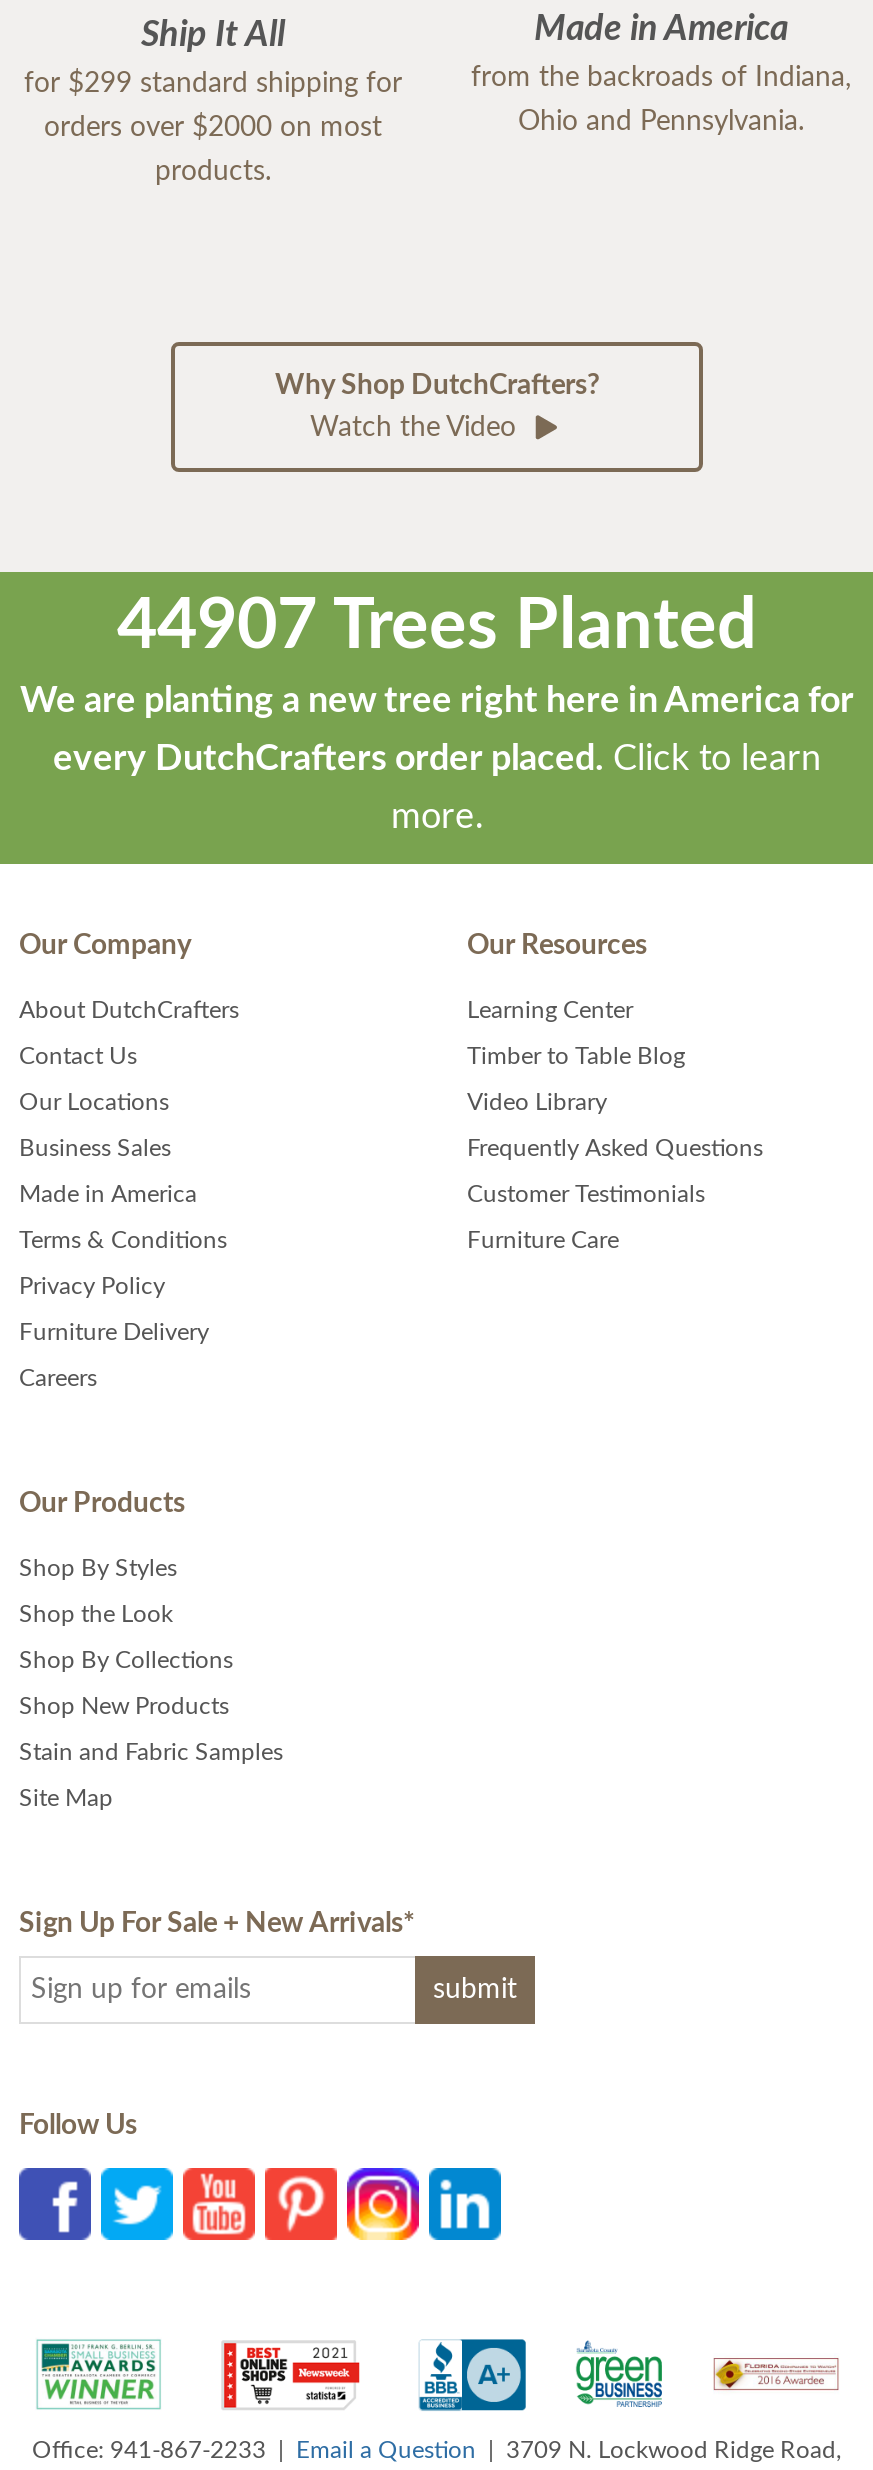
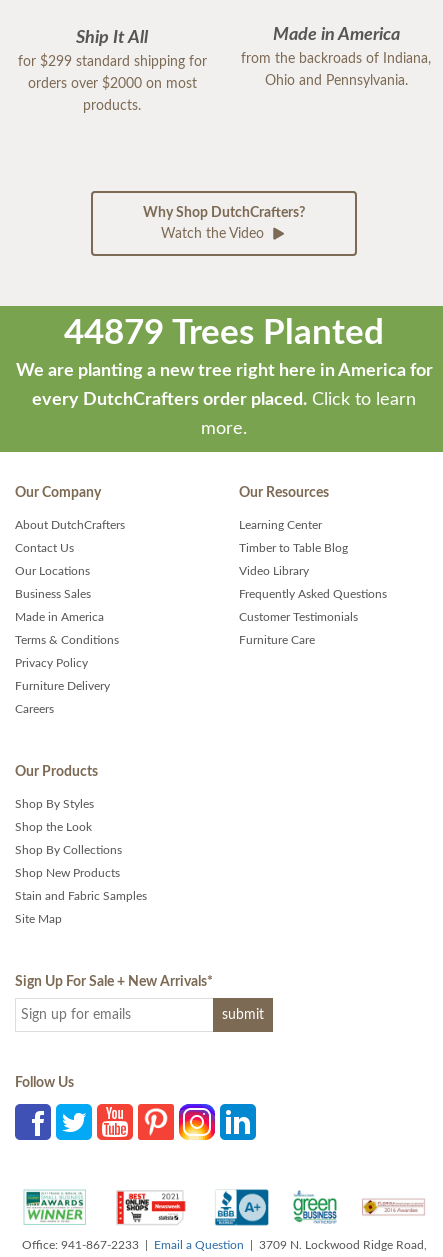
- 44907 Trees Planted
+ 44879 Trees Planted
